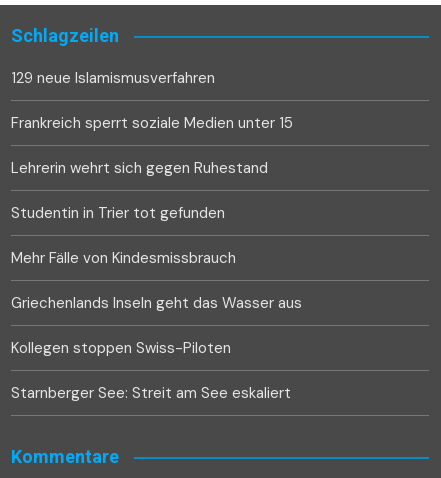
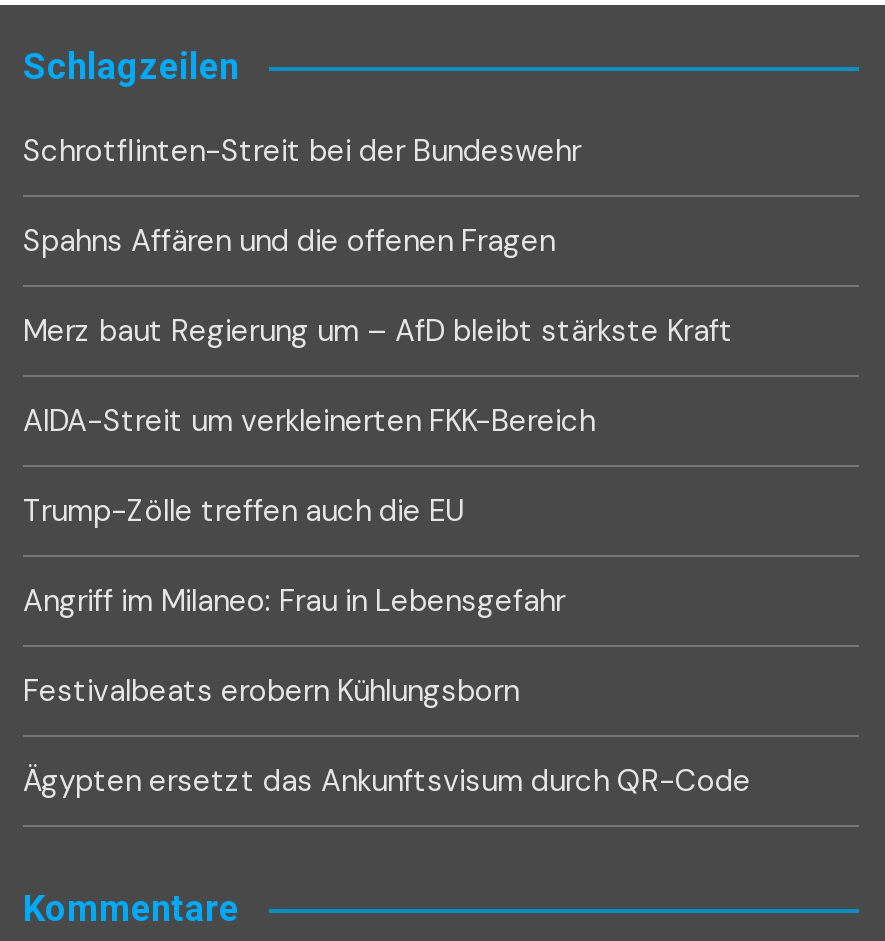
- 129 neue Islamismusverfahren
+ Schrotflinten-Streit bei der Bundeswehr

- Frankreich sperrt soziale Medien unter 15
+ Spahns Affären und die offenen Fragen

- Lehrerin wehrt sich gegen Ruhestand
+ Merz baut Regierung um – AfD bleibt stärkste Kraft

- Studentin in Trier tot gefunden
+ AIDA-Streit um verkleinerten FKK-Bereich

- Mehr Fälle von Kindesmissbrauch
+ Trump-Zölle treffen auch die EU

- Griechenlands Inseln geht das Wasser aus
+ Angriff im Milaneo: Frau in Lebensgefahr

- Kollegen stoppen Swiss-Piloten
+ Festivalbeats erobern Kühlungsborn

- Starnberger See: Streit am See eskaliert
+ Ägypten ersetzt das Ankunftsvisum durch QR-Code
